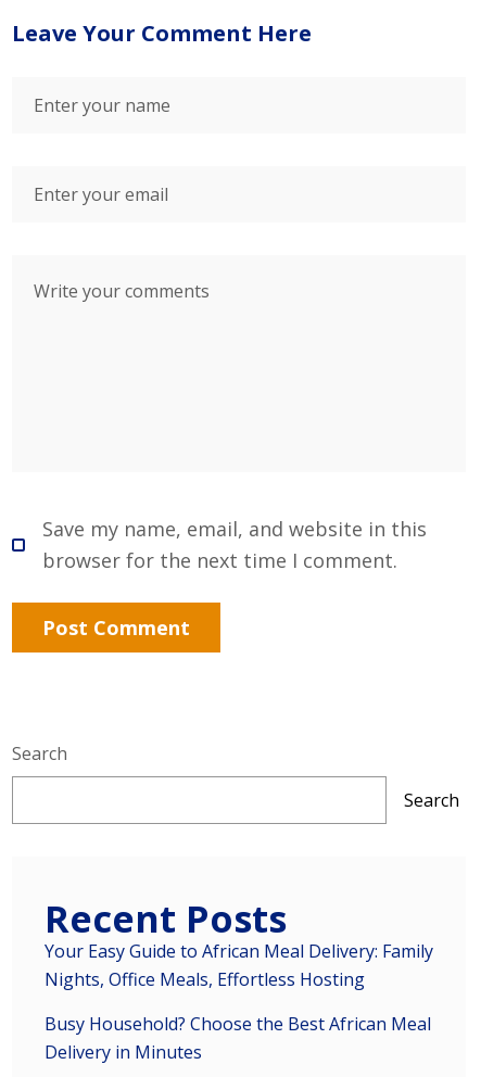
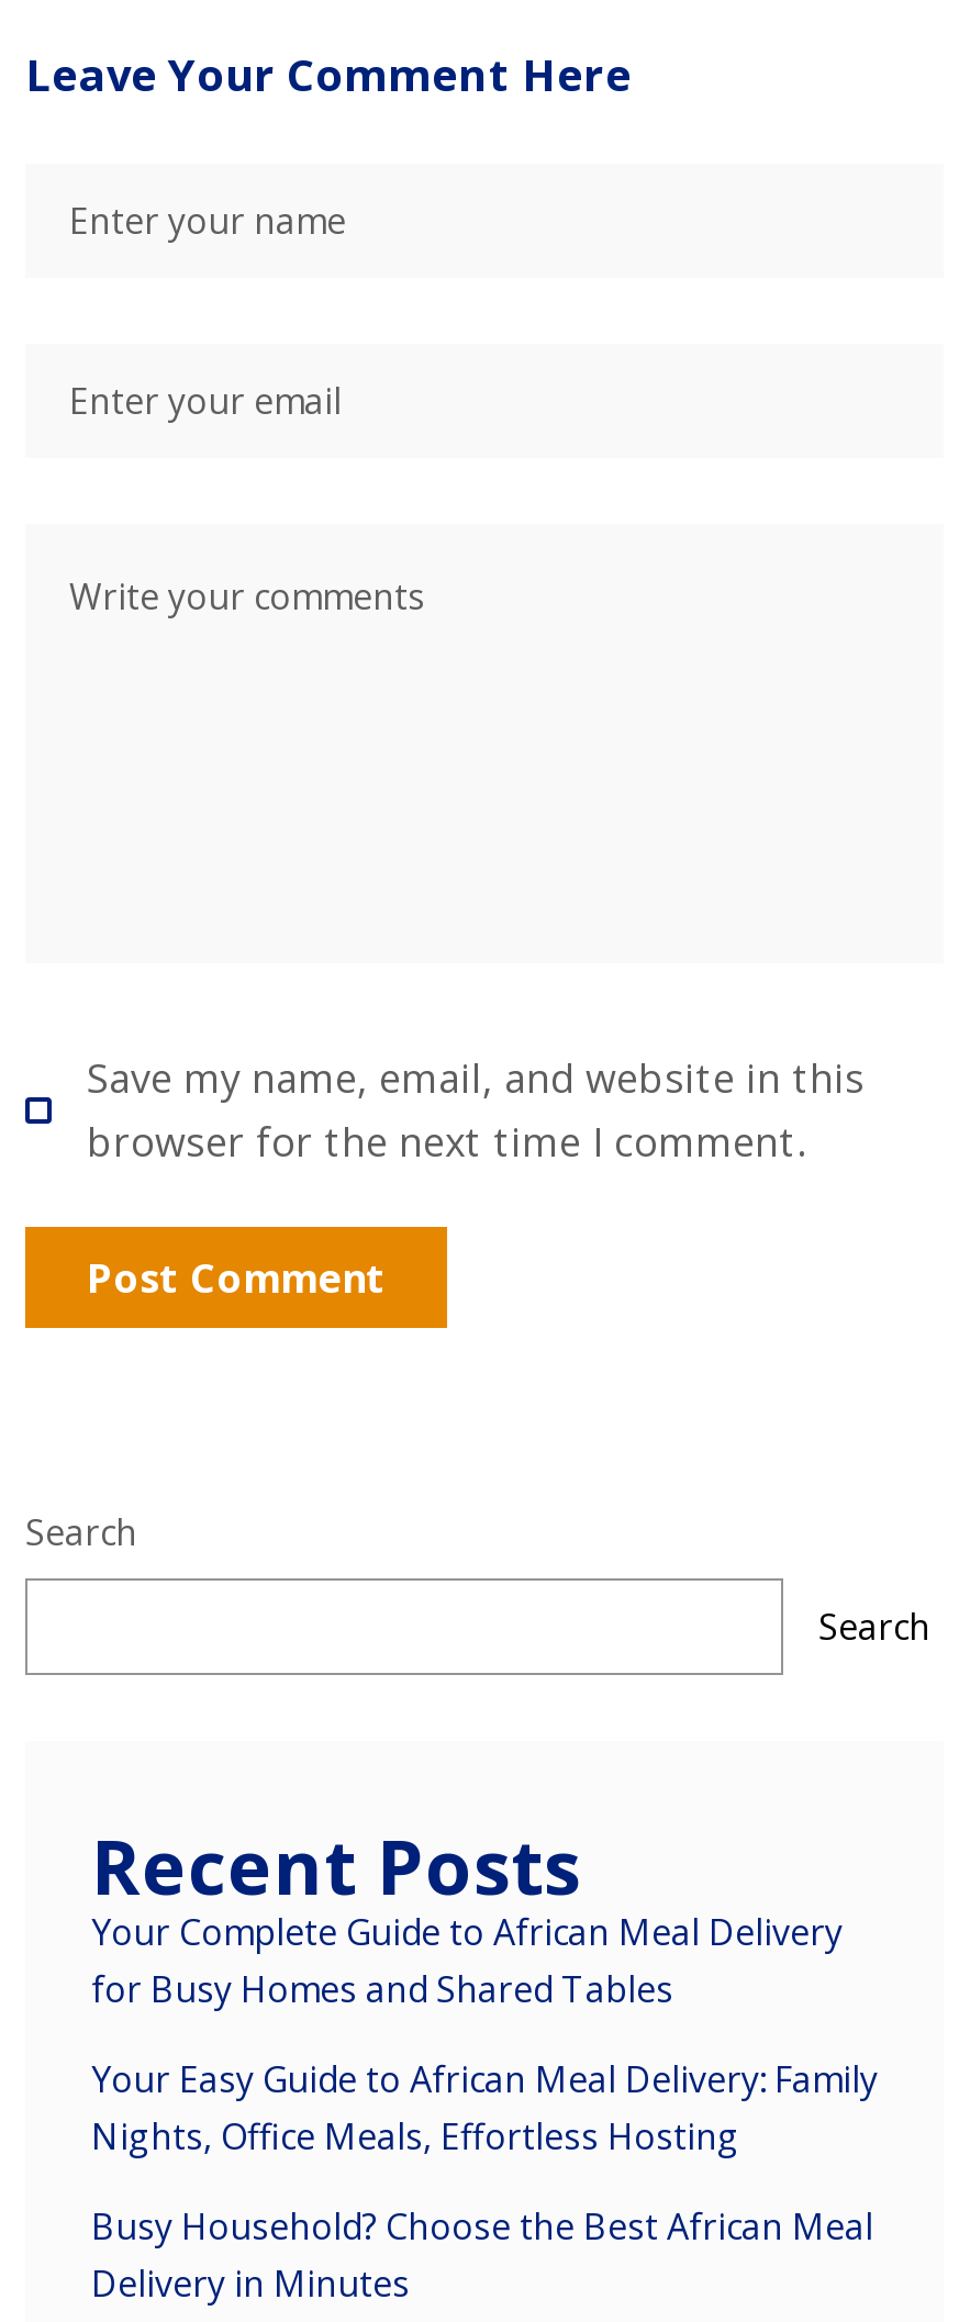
+ Your Complete Guide to African Meal Delivery
+ for Busy Homes and Shared Tables
